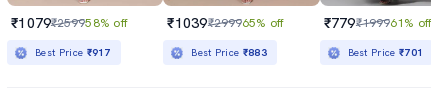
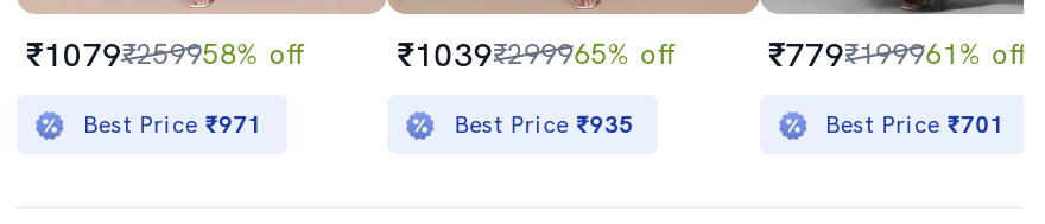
- Best Price ₹917
+ Best Price ₹971

- Best Price ₹883
+ Best Price ₹935
